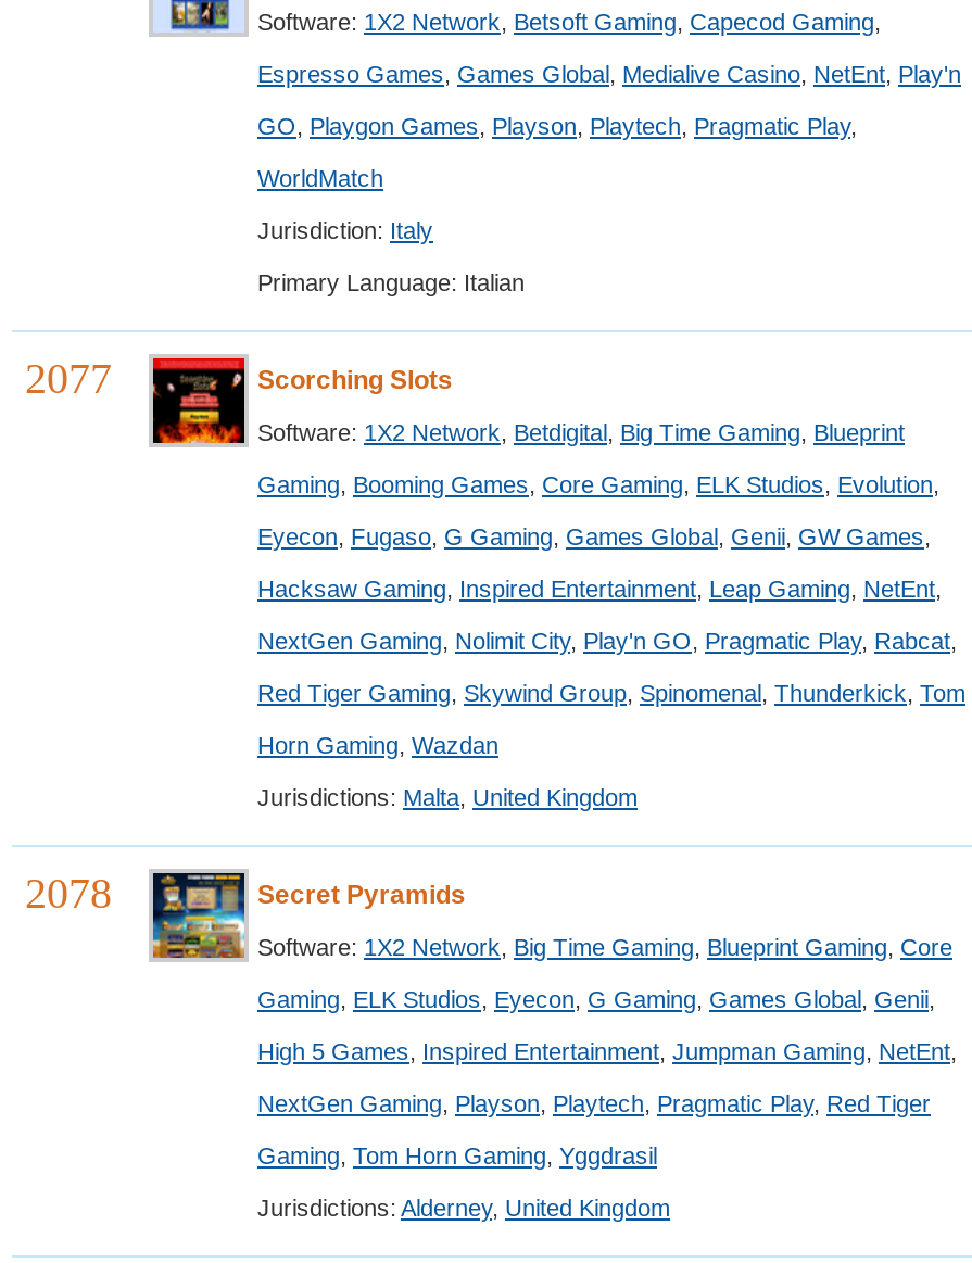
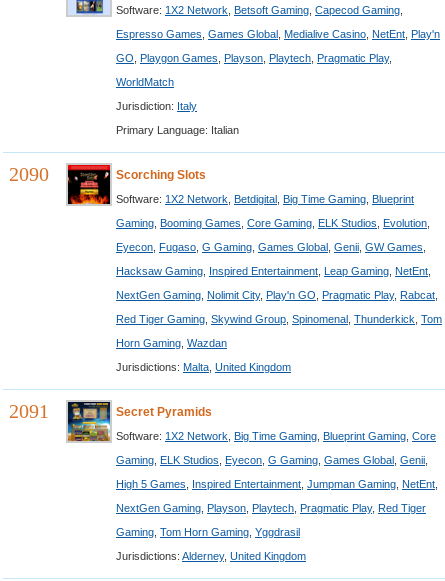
- 2077
+ 2090

- 2078
+ 2091
